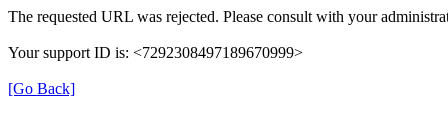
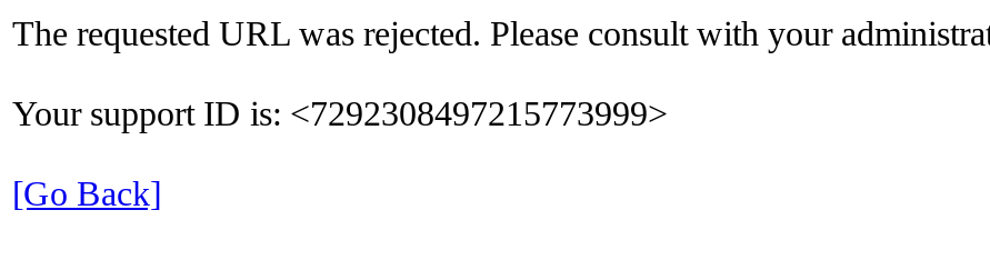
- Your support ID is: <7292308497189670999>
+ Your support ID is: <7292308497215773999>
